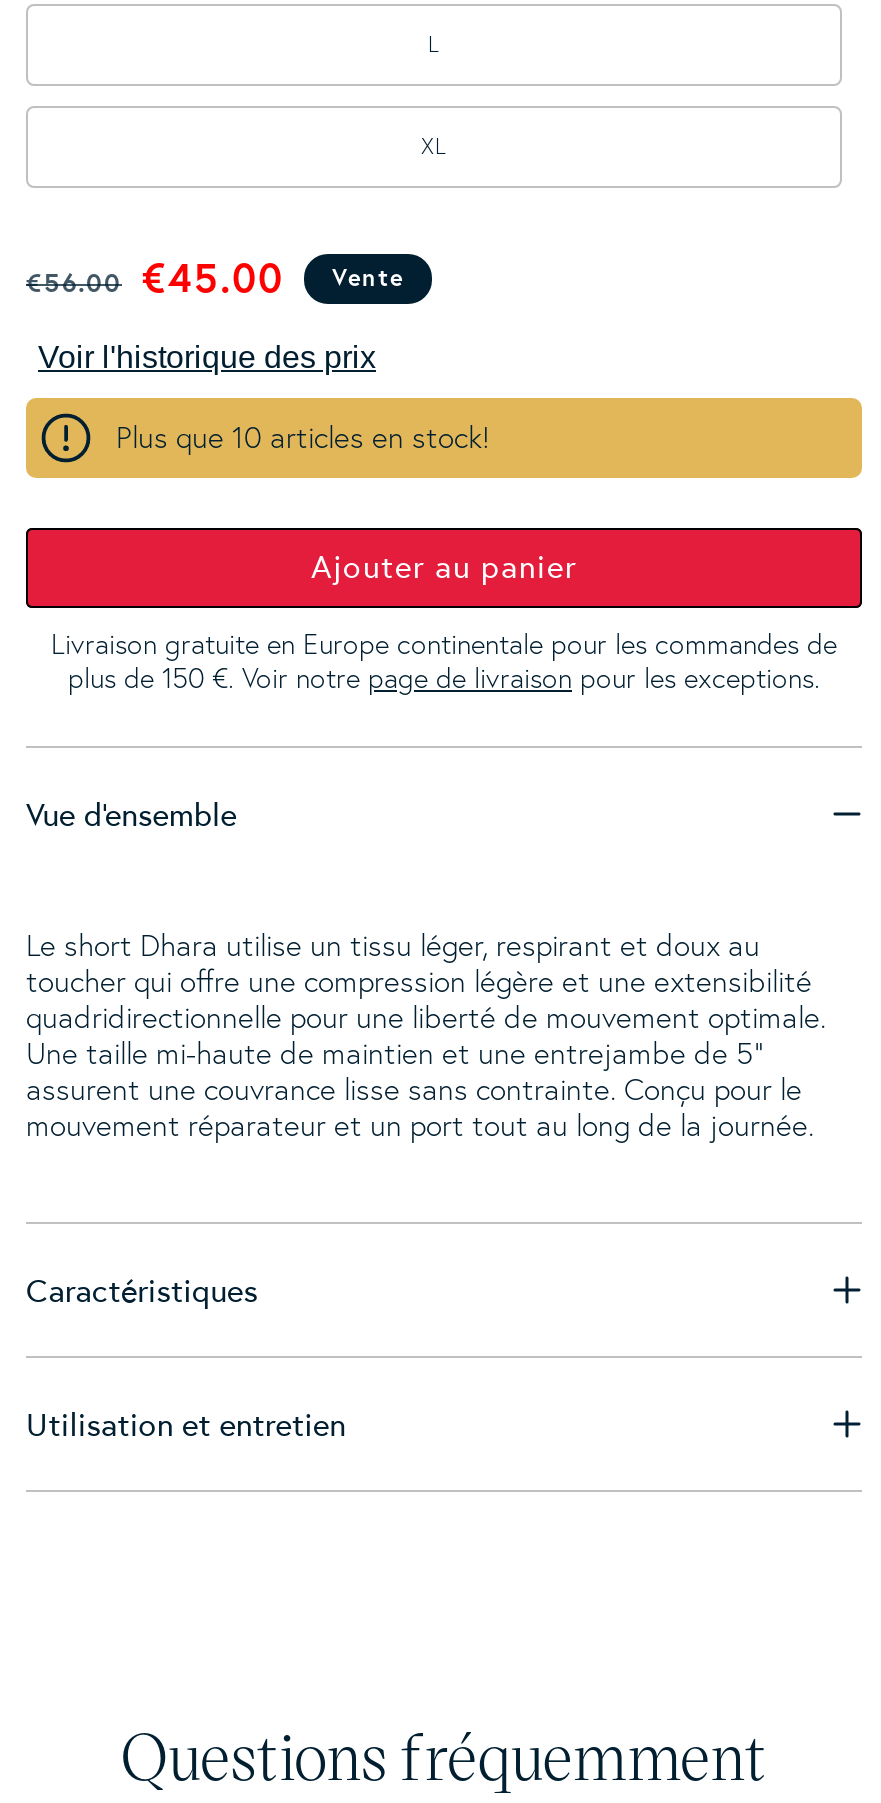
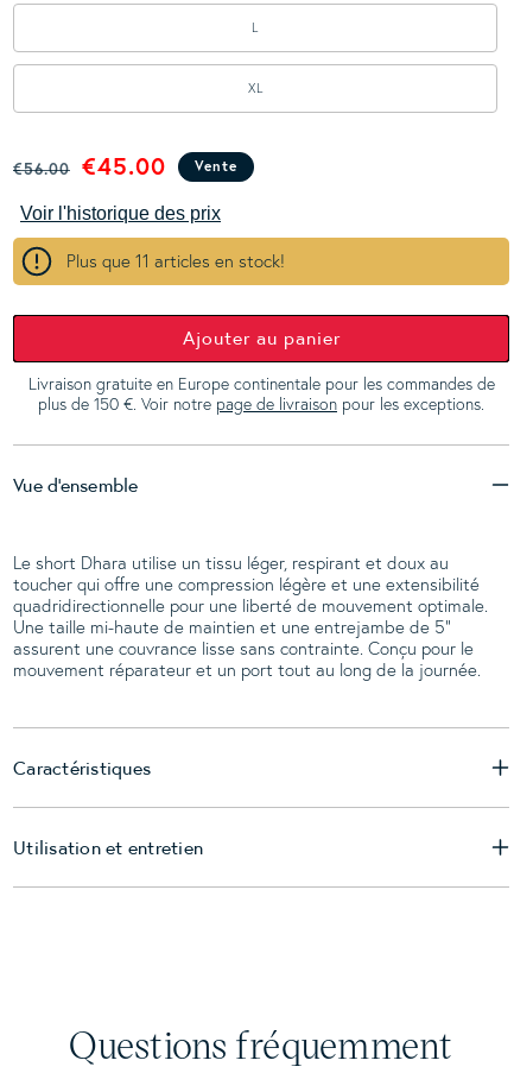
- Plus que 10 articles en stock!
+ Plus que 11 articles en stock!
